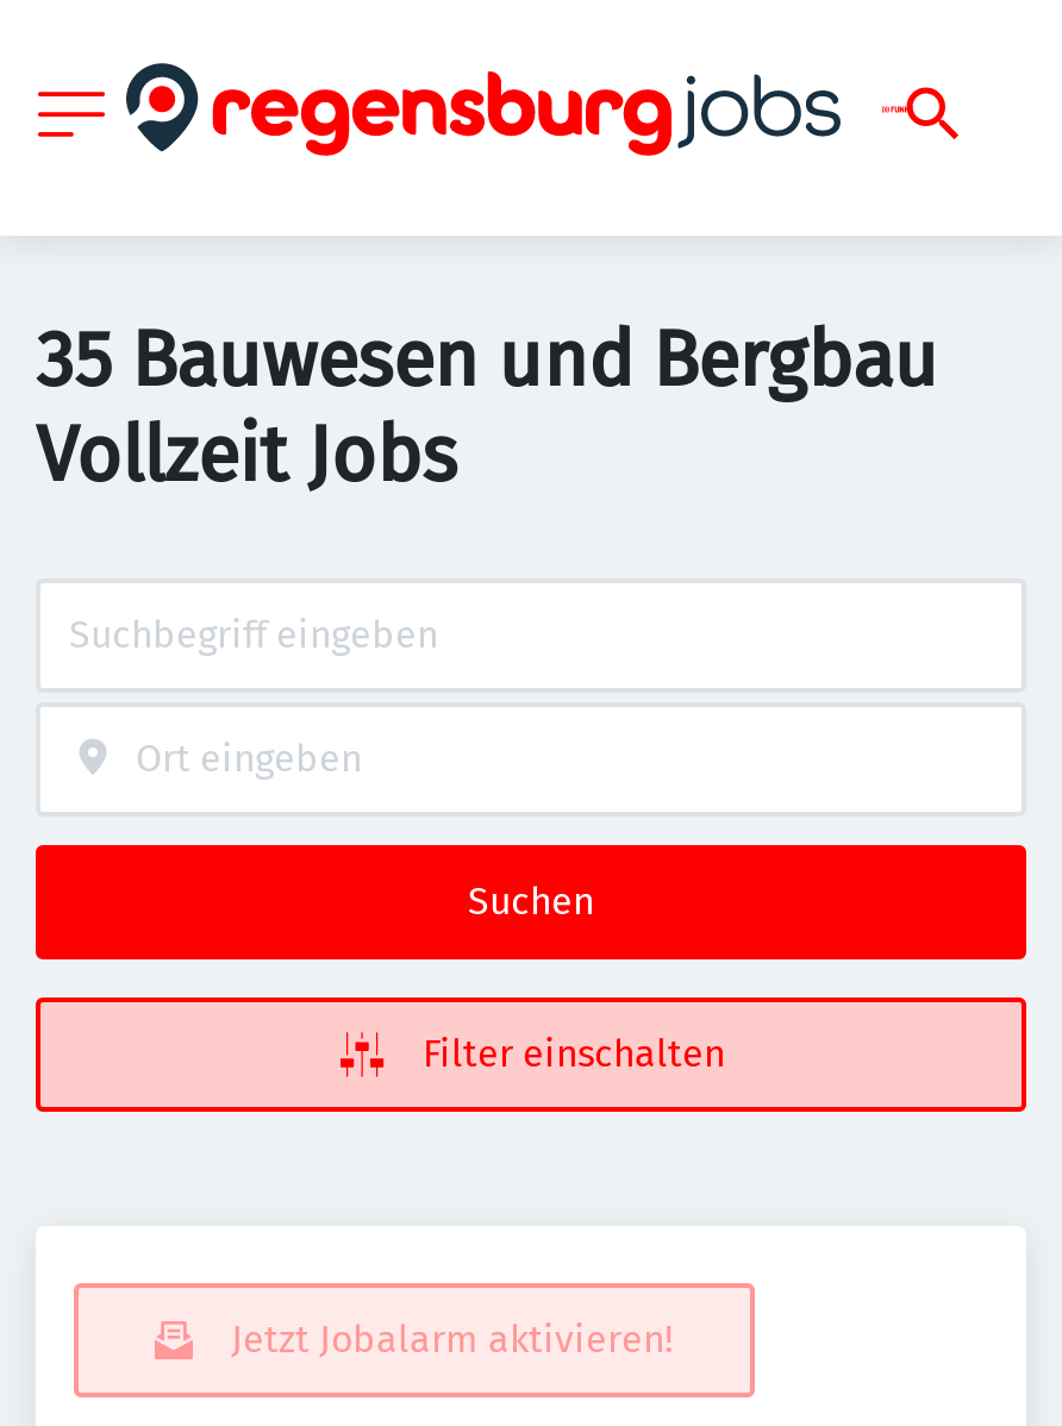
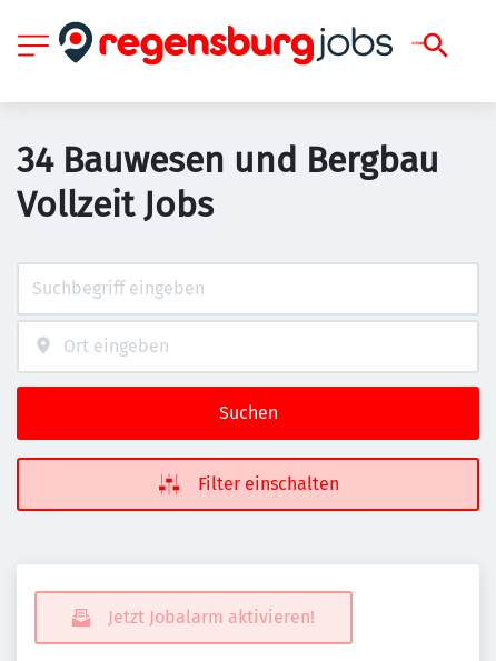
- 35 Bauwesen und Bergbau
+ 34 Bauwesen und Bergbau
